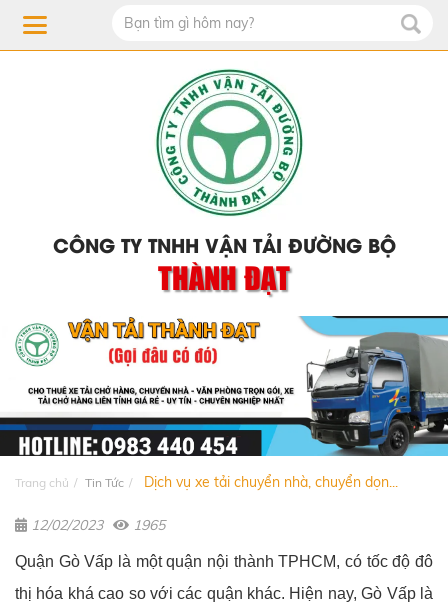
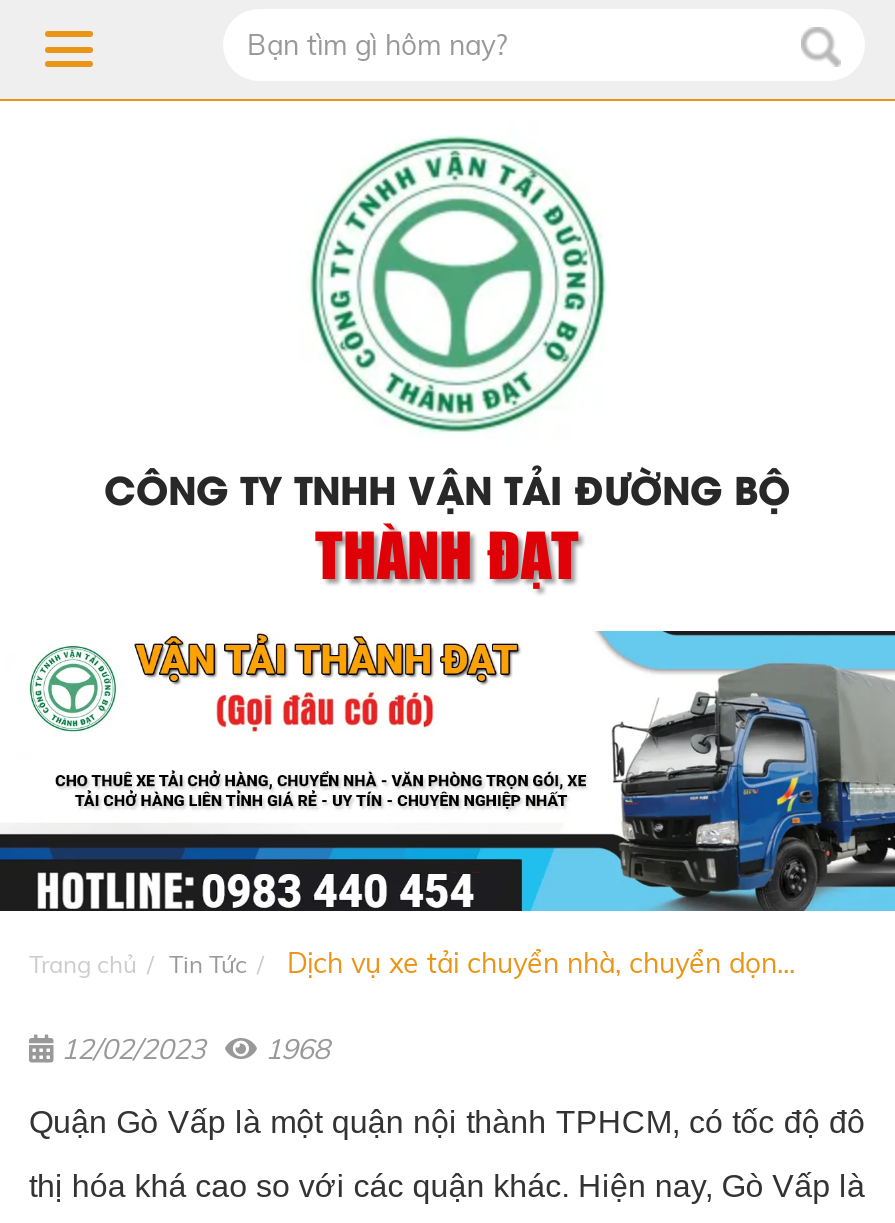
- 12/02/2023 1965
+ 12/02/2023 1968
